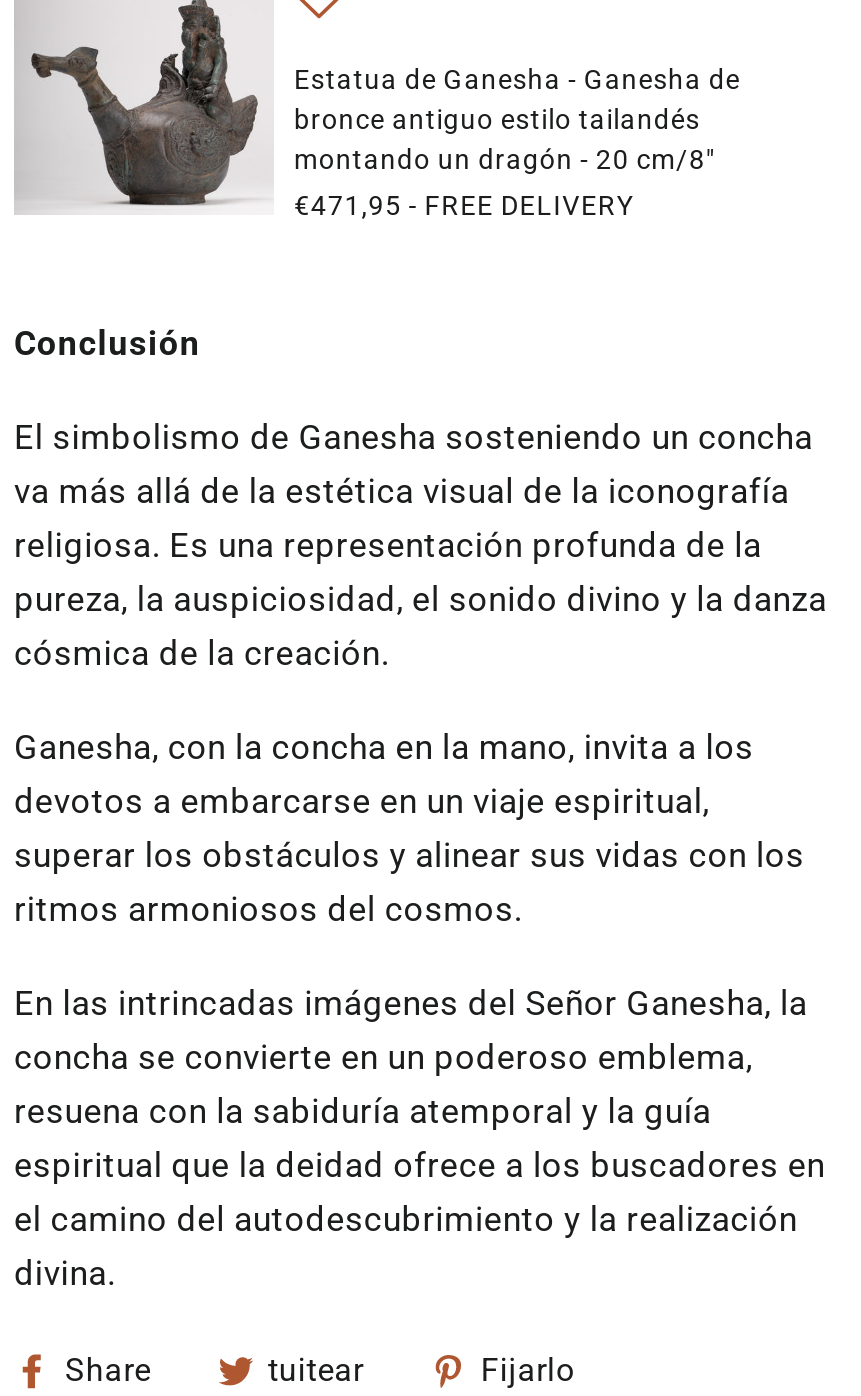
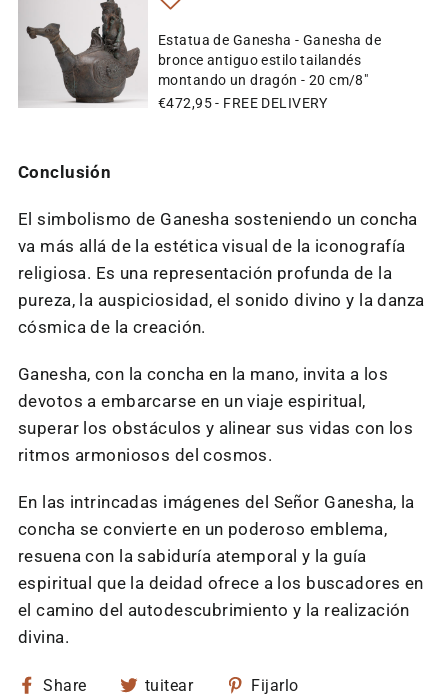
- €471,95 - FREE DELIVERY
+ €472,95 - FREE DELIVERY
